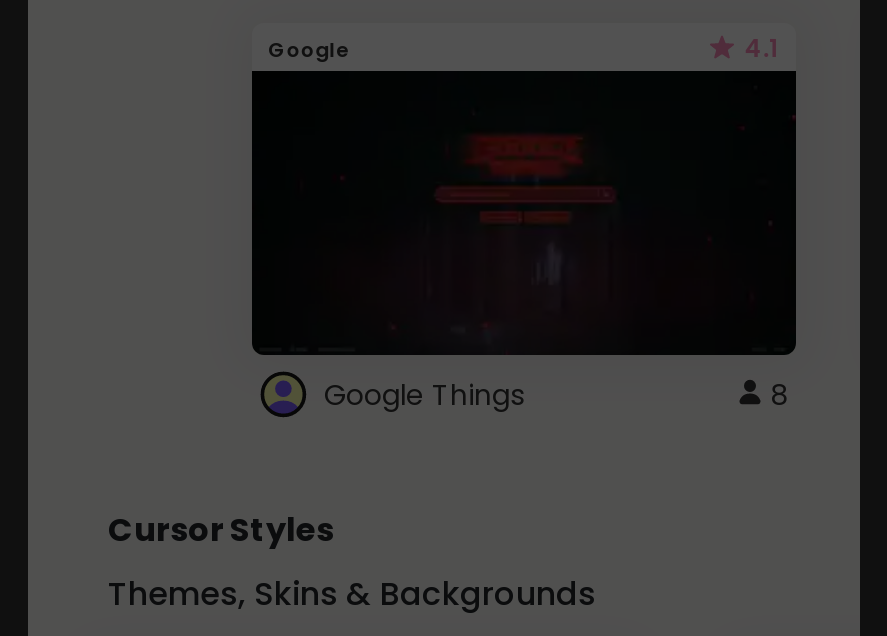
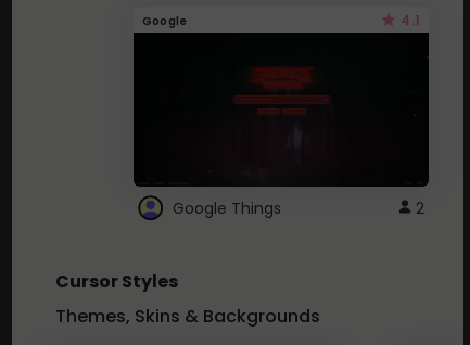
- 8
+ 2
